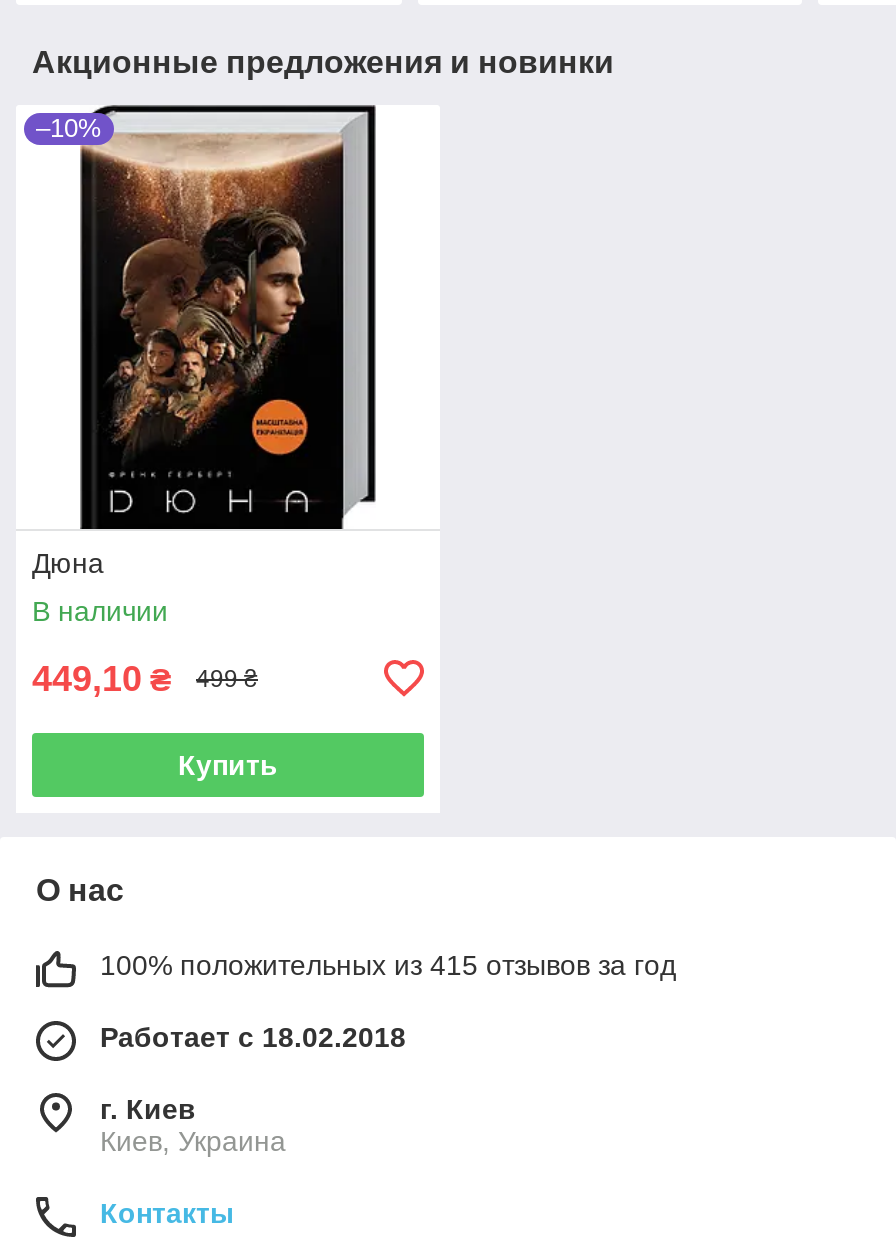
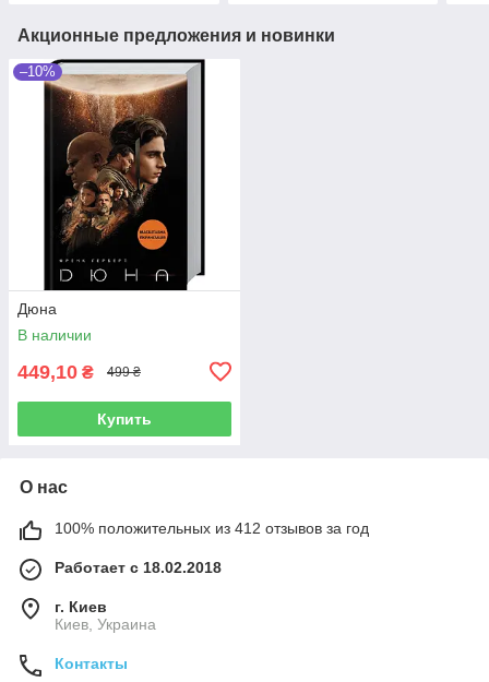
- 100% положительных из 415 отзывов за год
+ 100% положительных из 412 отзывов за год
